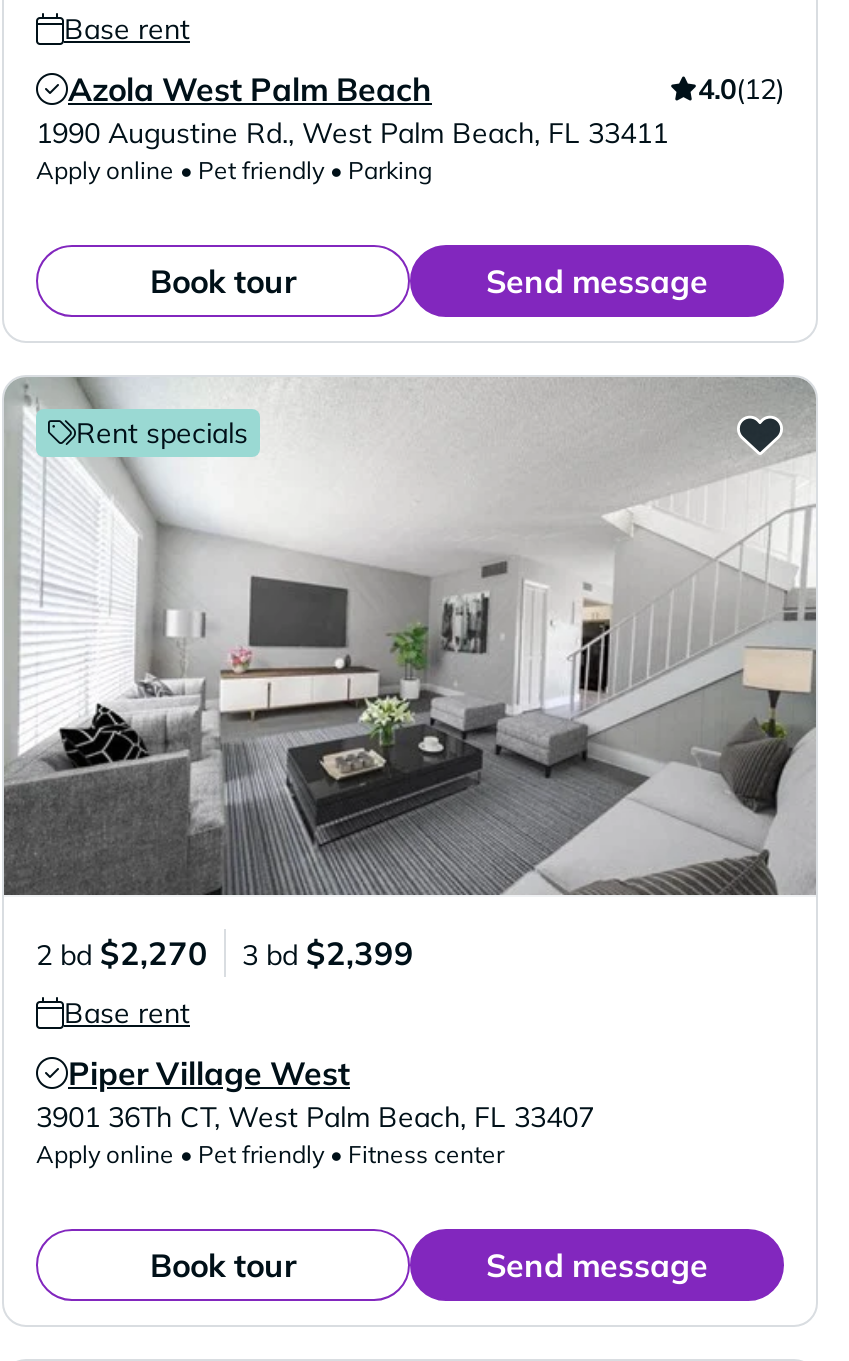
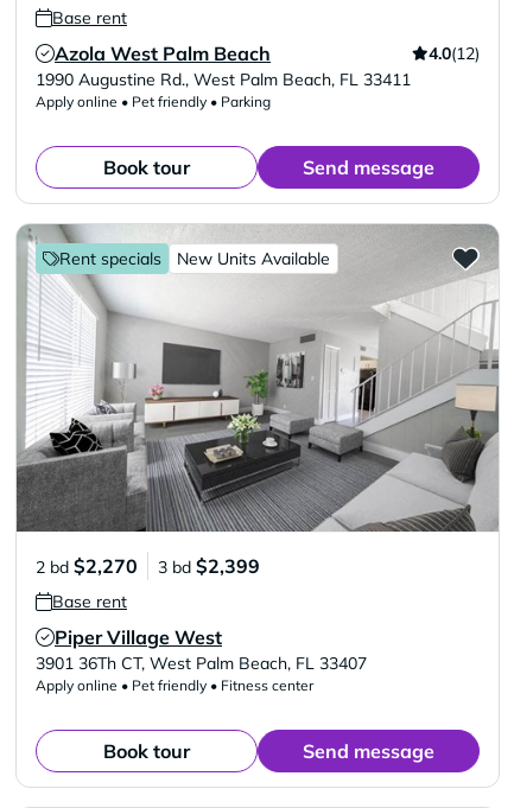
+ New Units Available
